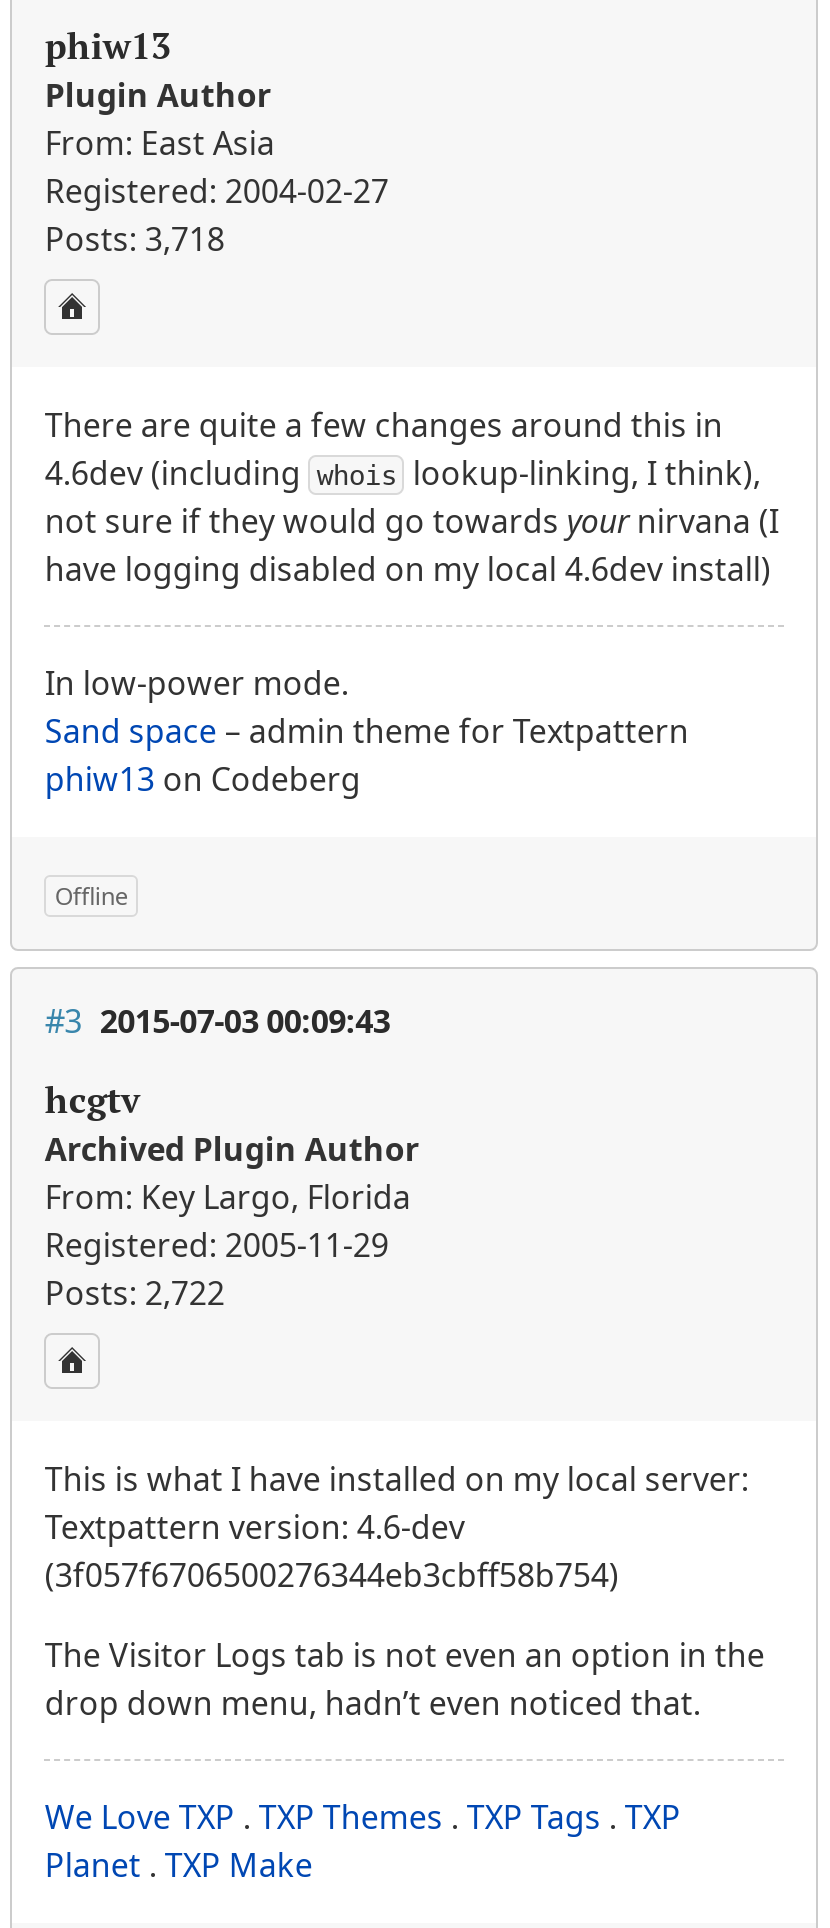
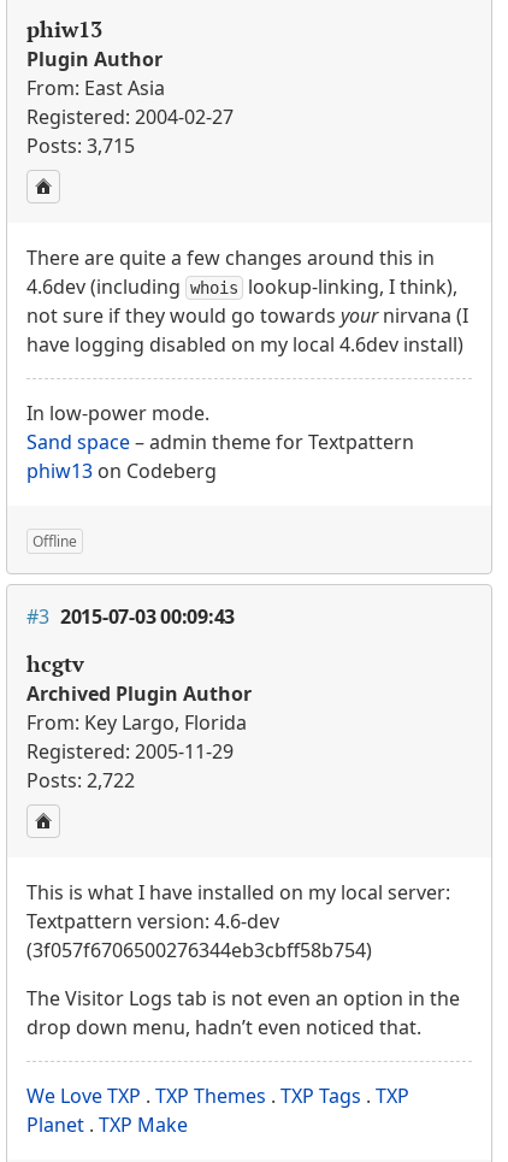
- Posts: 3,718
+ Posts: 3,715
